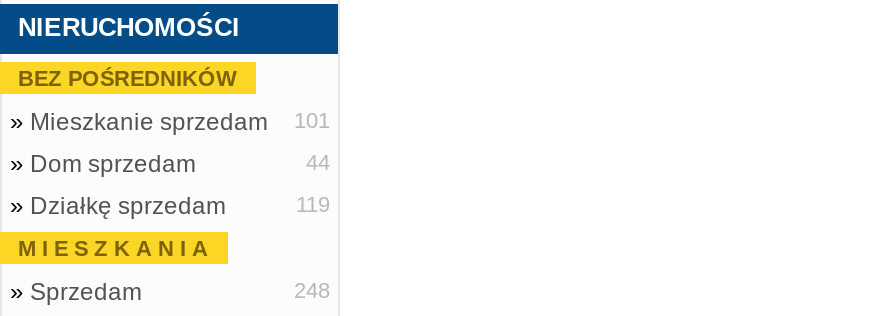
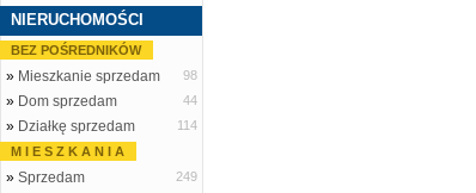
- » Mieszkanie sprzedam 101
+ » Mieszkanie sprzedam 98

- 119
+ 114

- 248
+ 249
